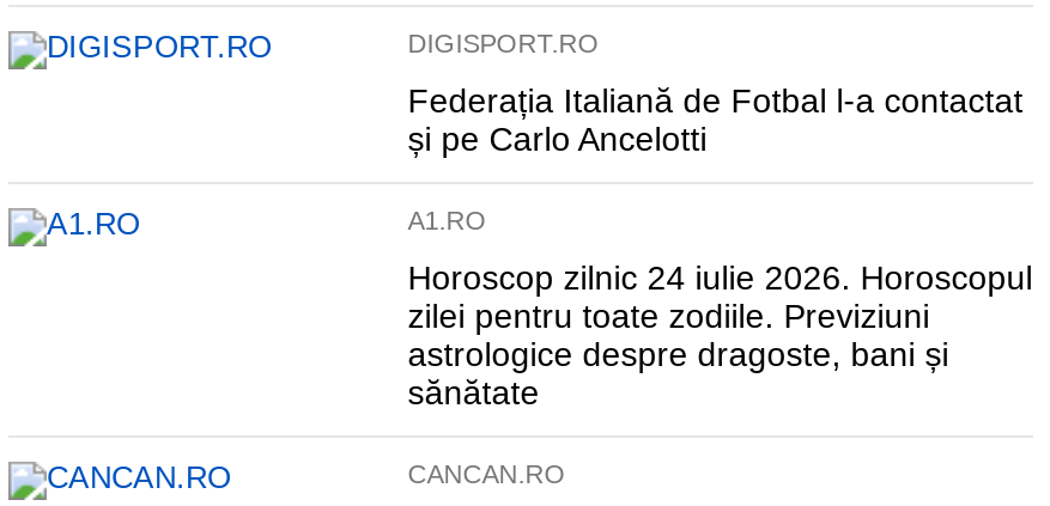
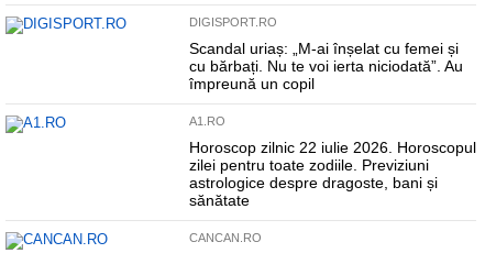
- Federația Italiană de Fotbal l-a contactat
- și pe Carlo Ancelotti
+ Scandal uriaș: „M-ai înșelat cu femei și
+ cu bărbați. Nu te voi ierta niciodată”. Au
+ împreună un copil

- Horoscop zilnic 24 iulie 2026. Horoscopul
+ Horoscop zilnic 22 iulie 2026. Horoscopul
